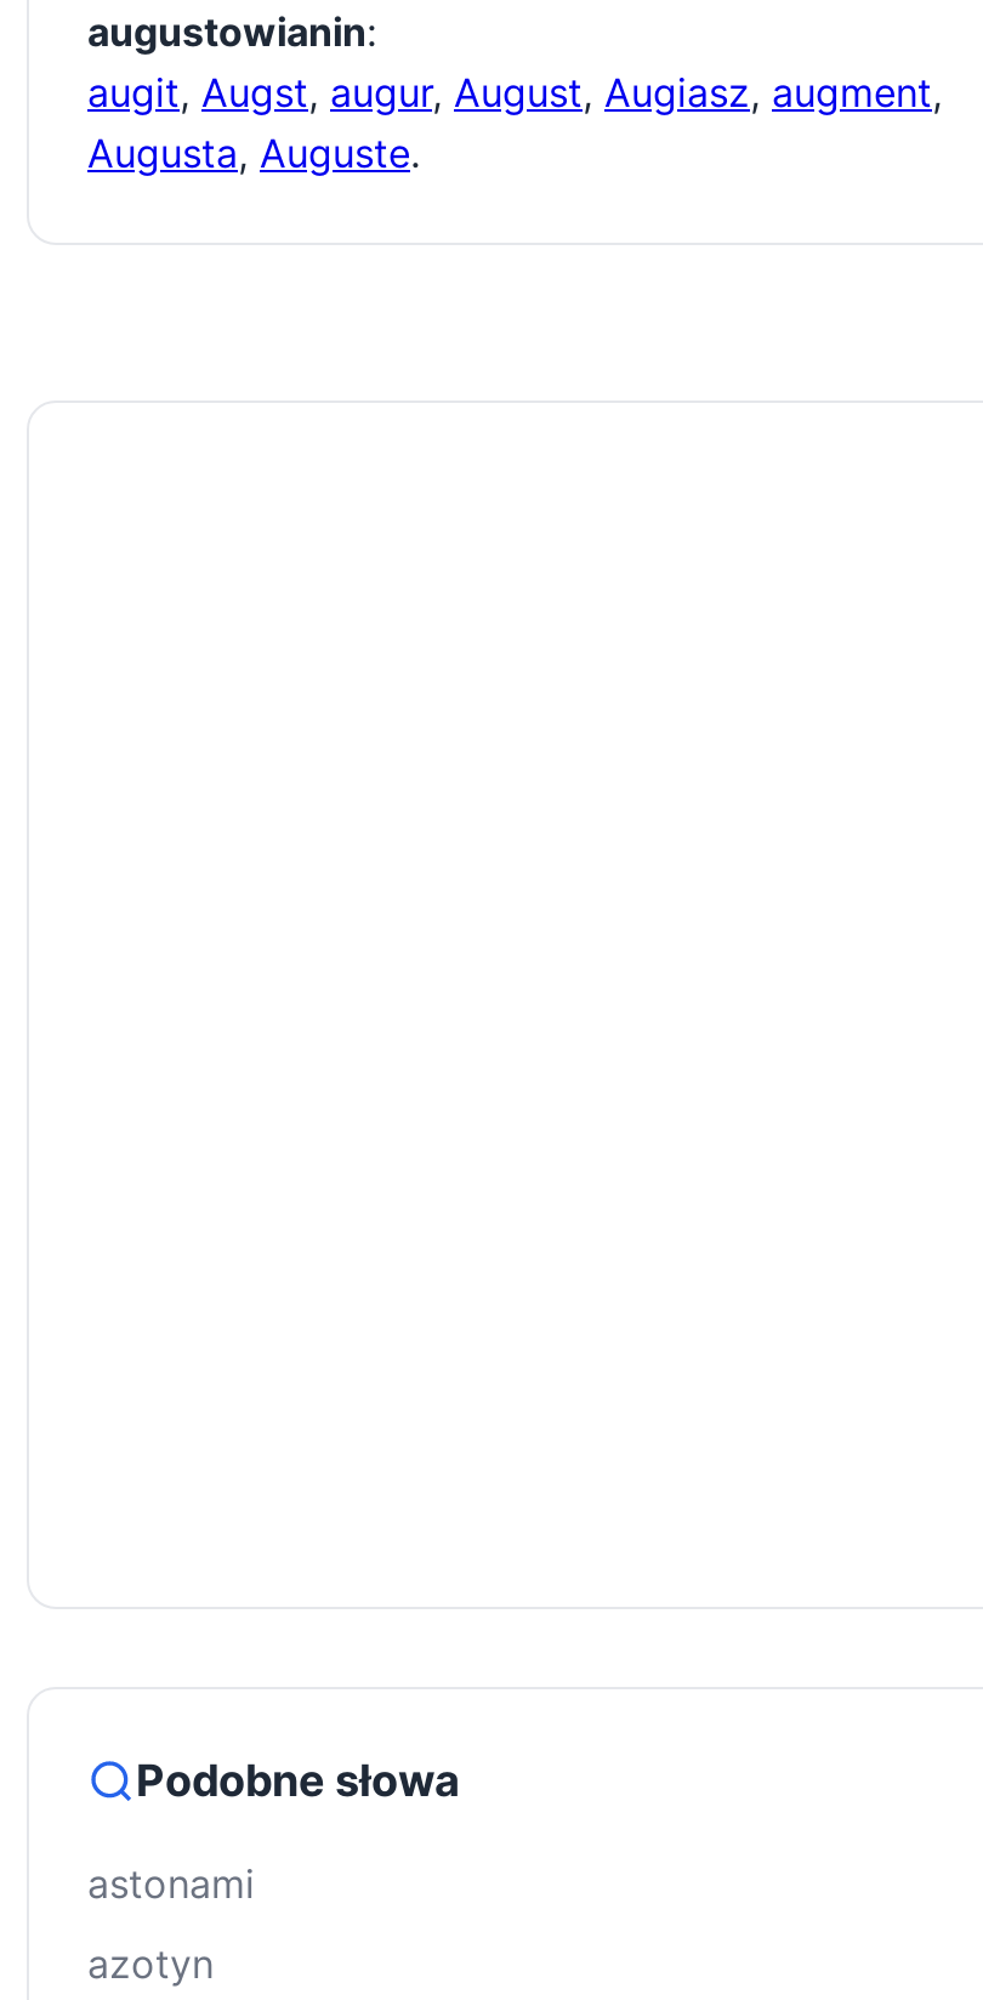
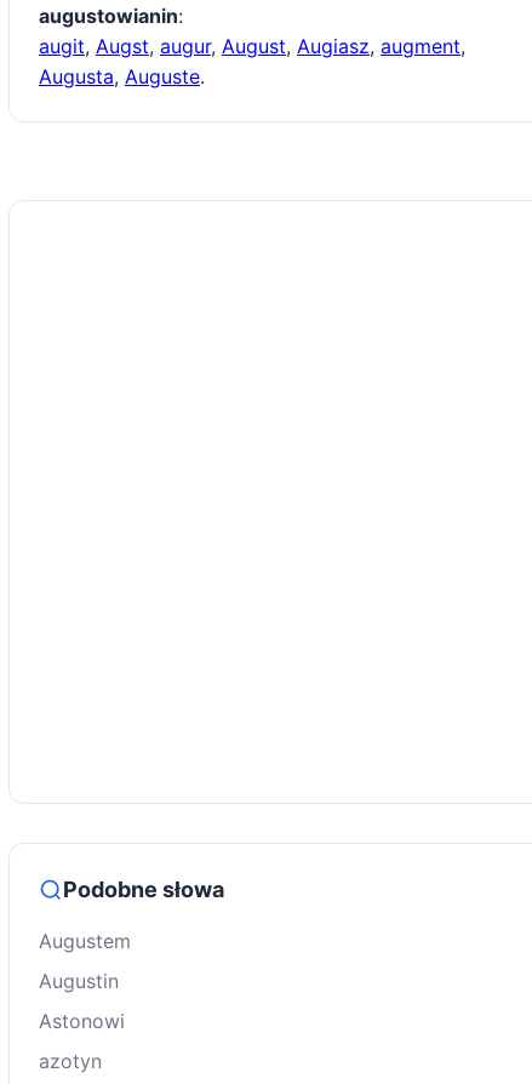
- astonami
+ Augustem
+ Augustin
+ Astonowi
